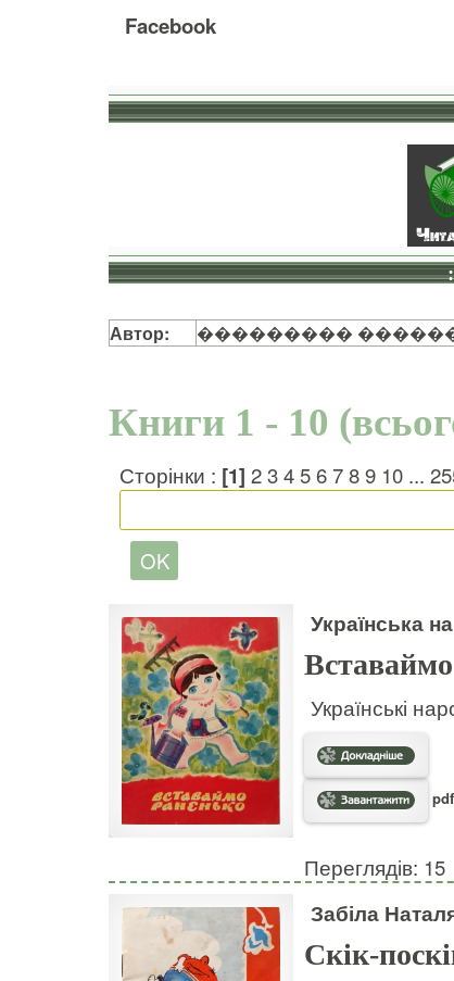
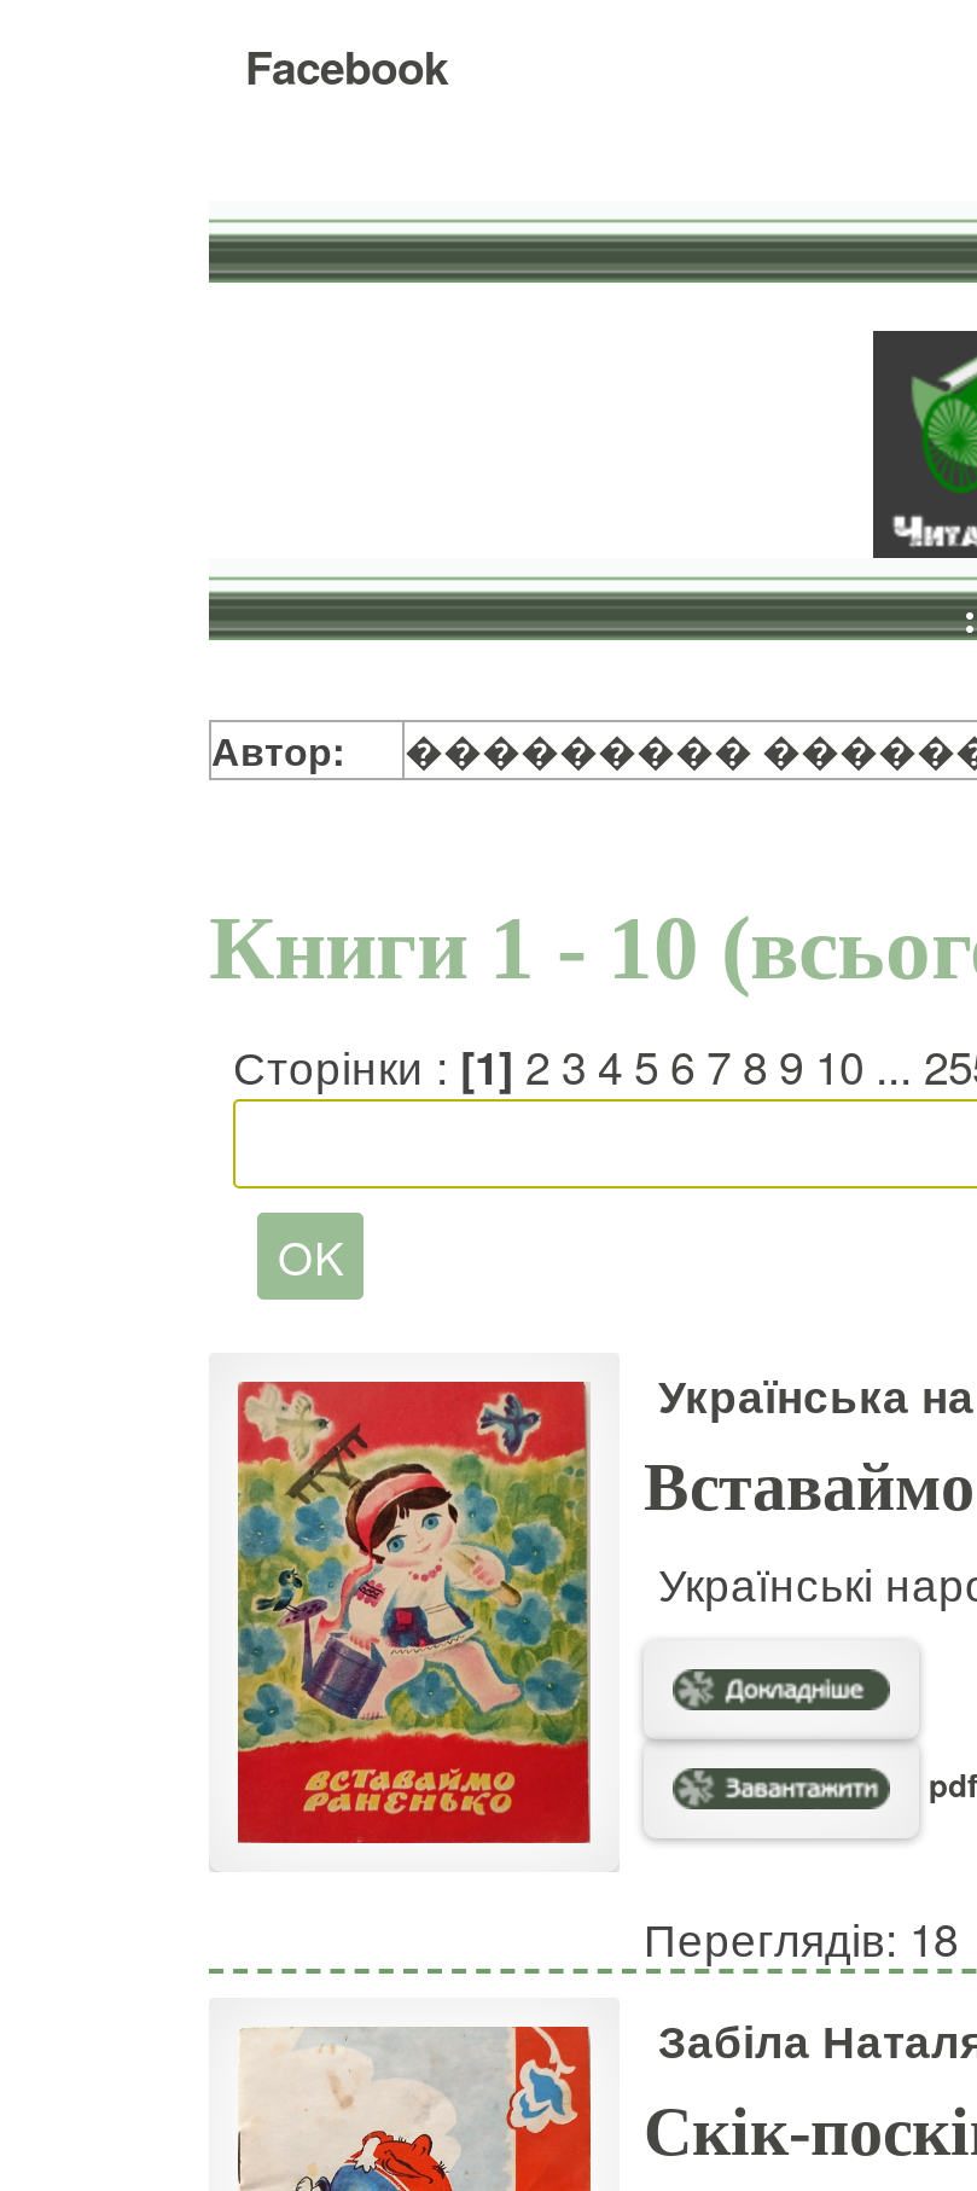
- Переглядів: 15
+ Переглядів: 18
